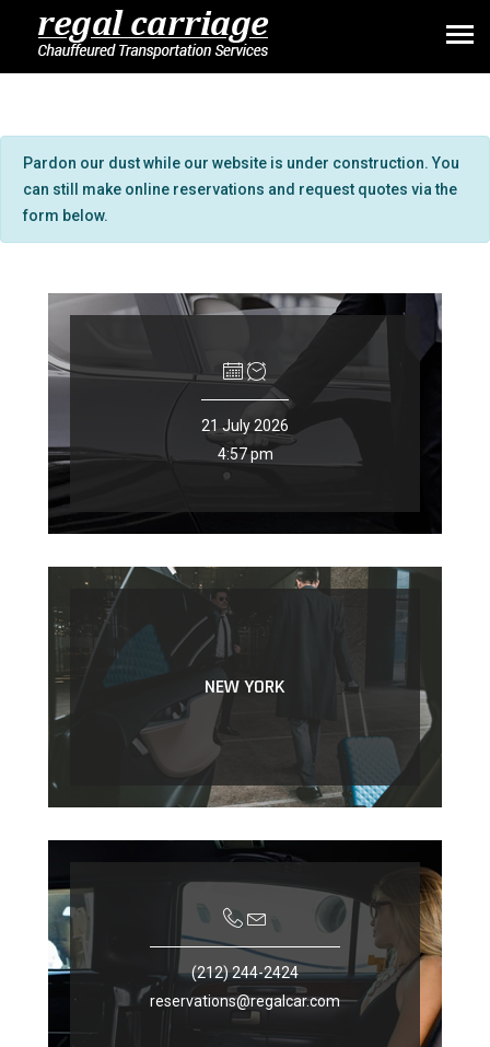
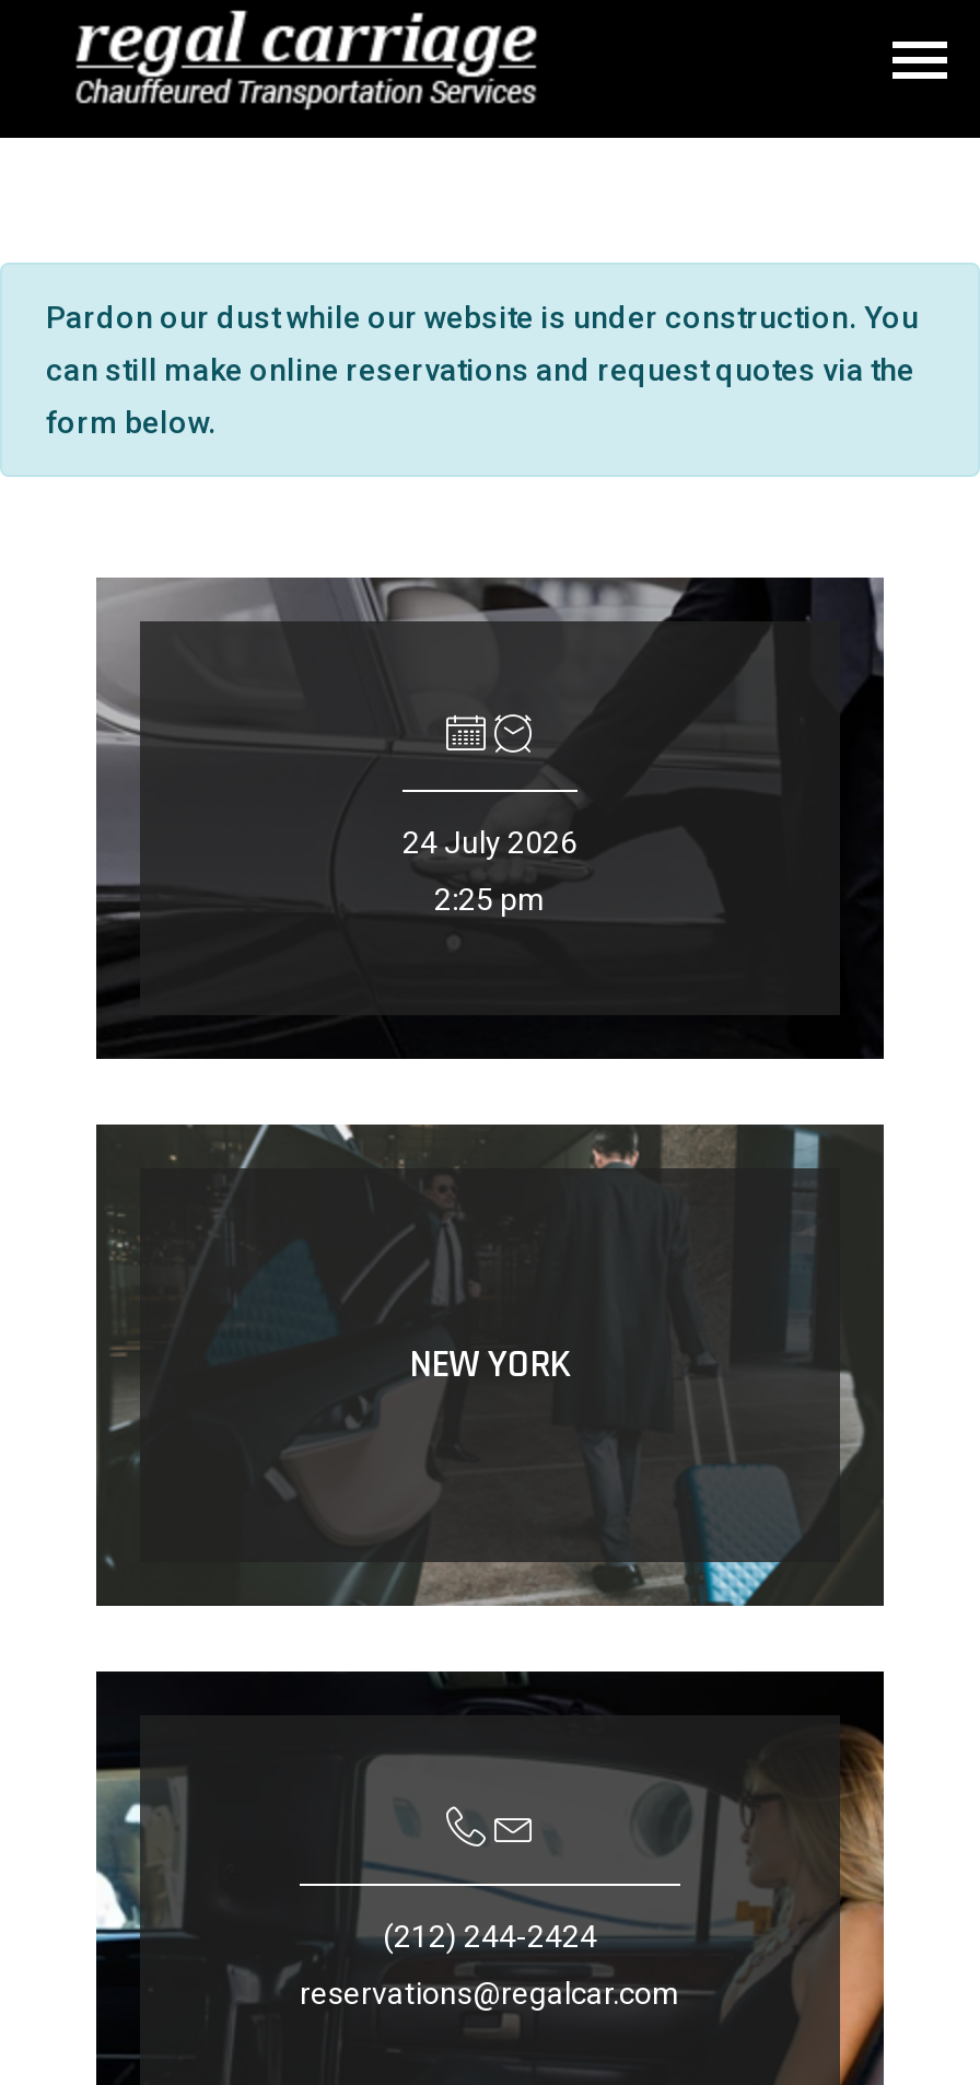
- 21 July 2026
+ 24 July 2026

- 4:57 pm
+ 2:25 pm
